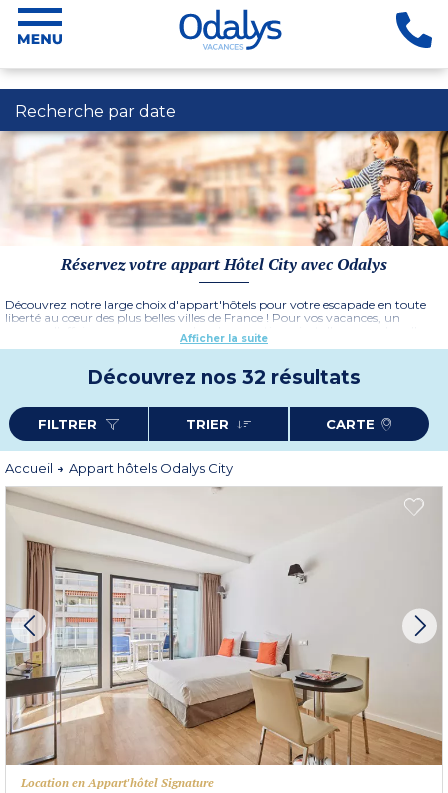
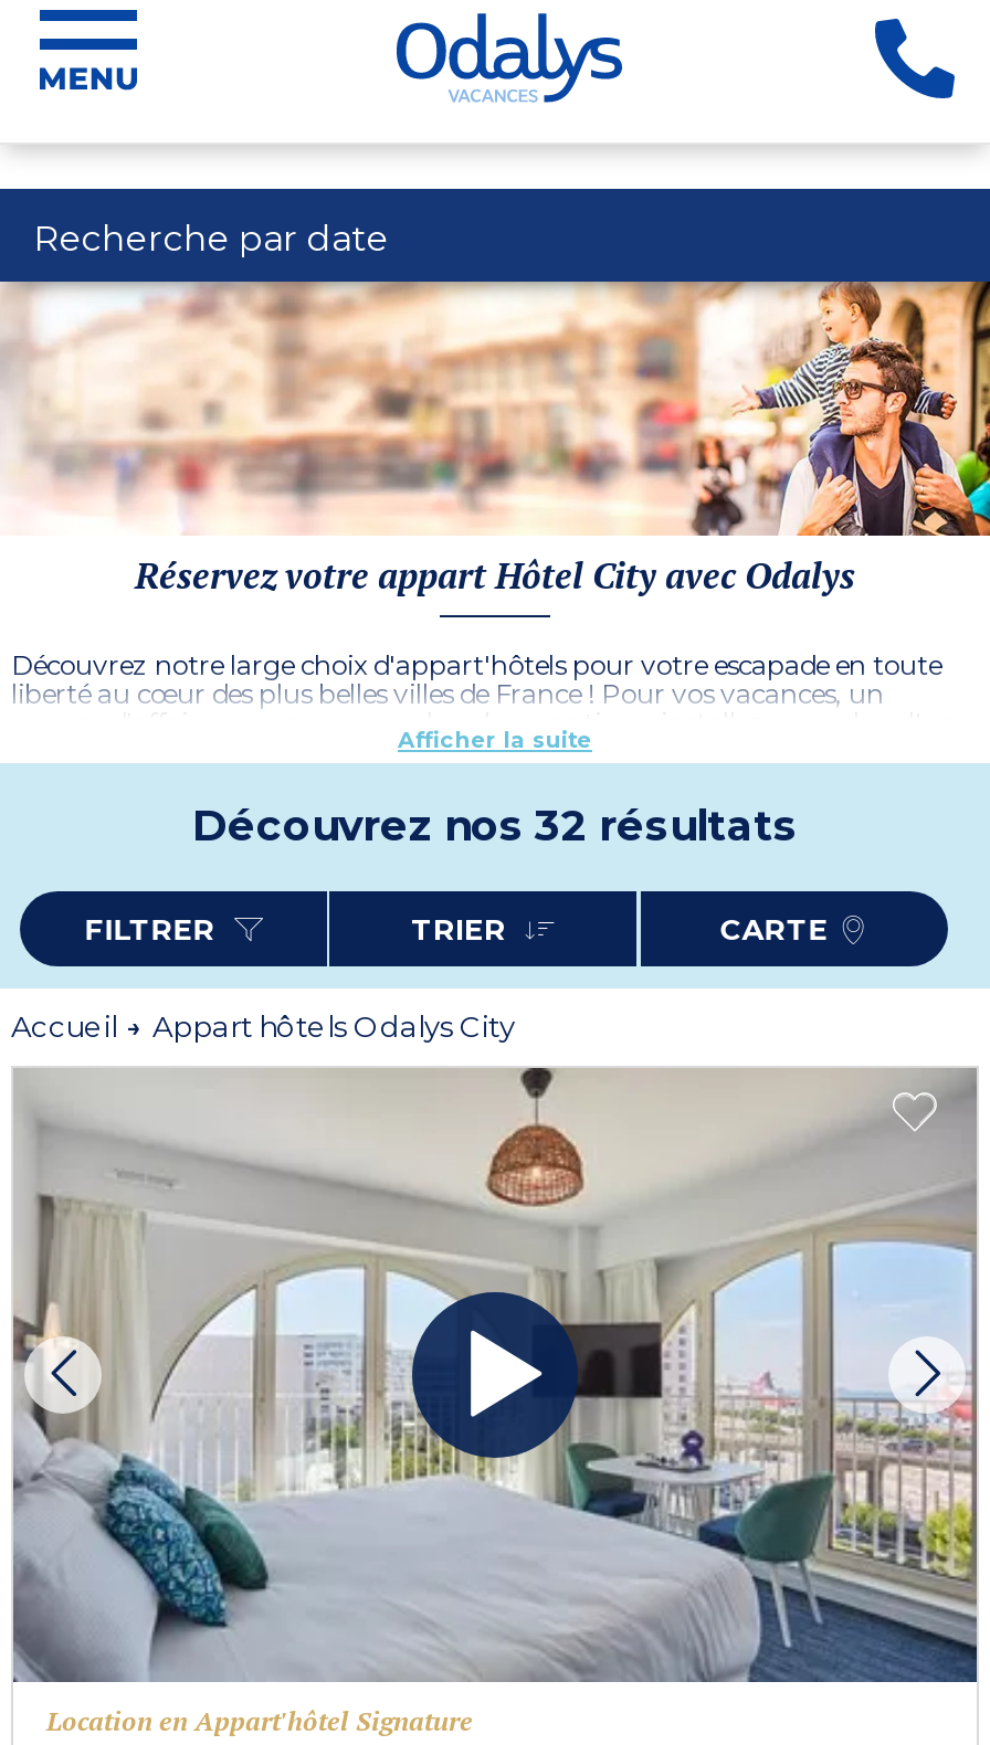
- [image]
+ [image]
